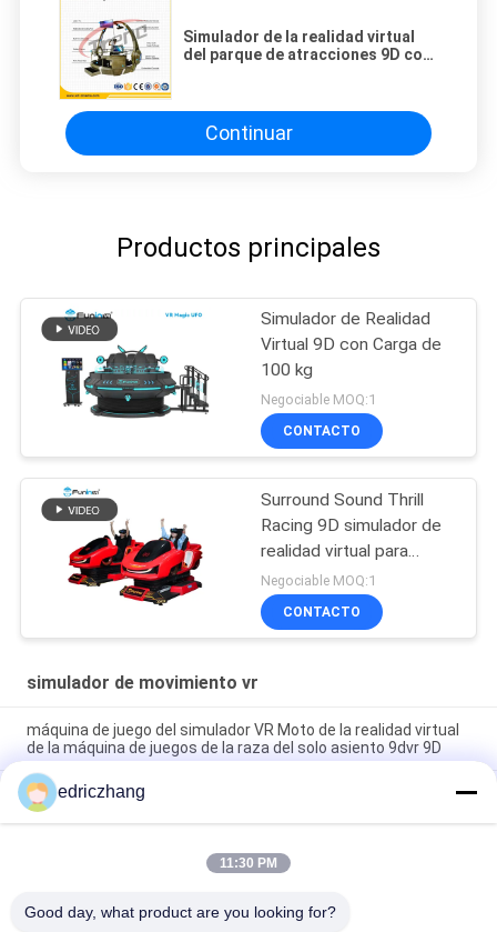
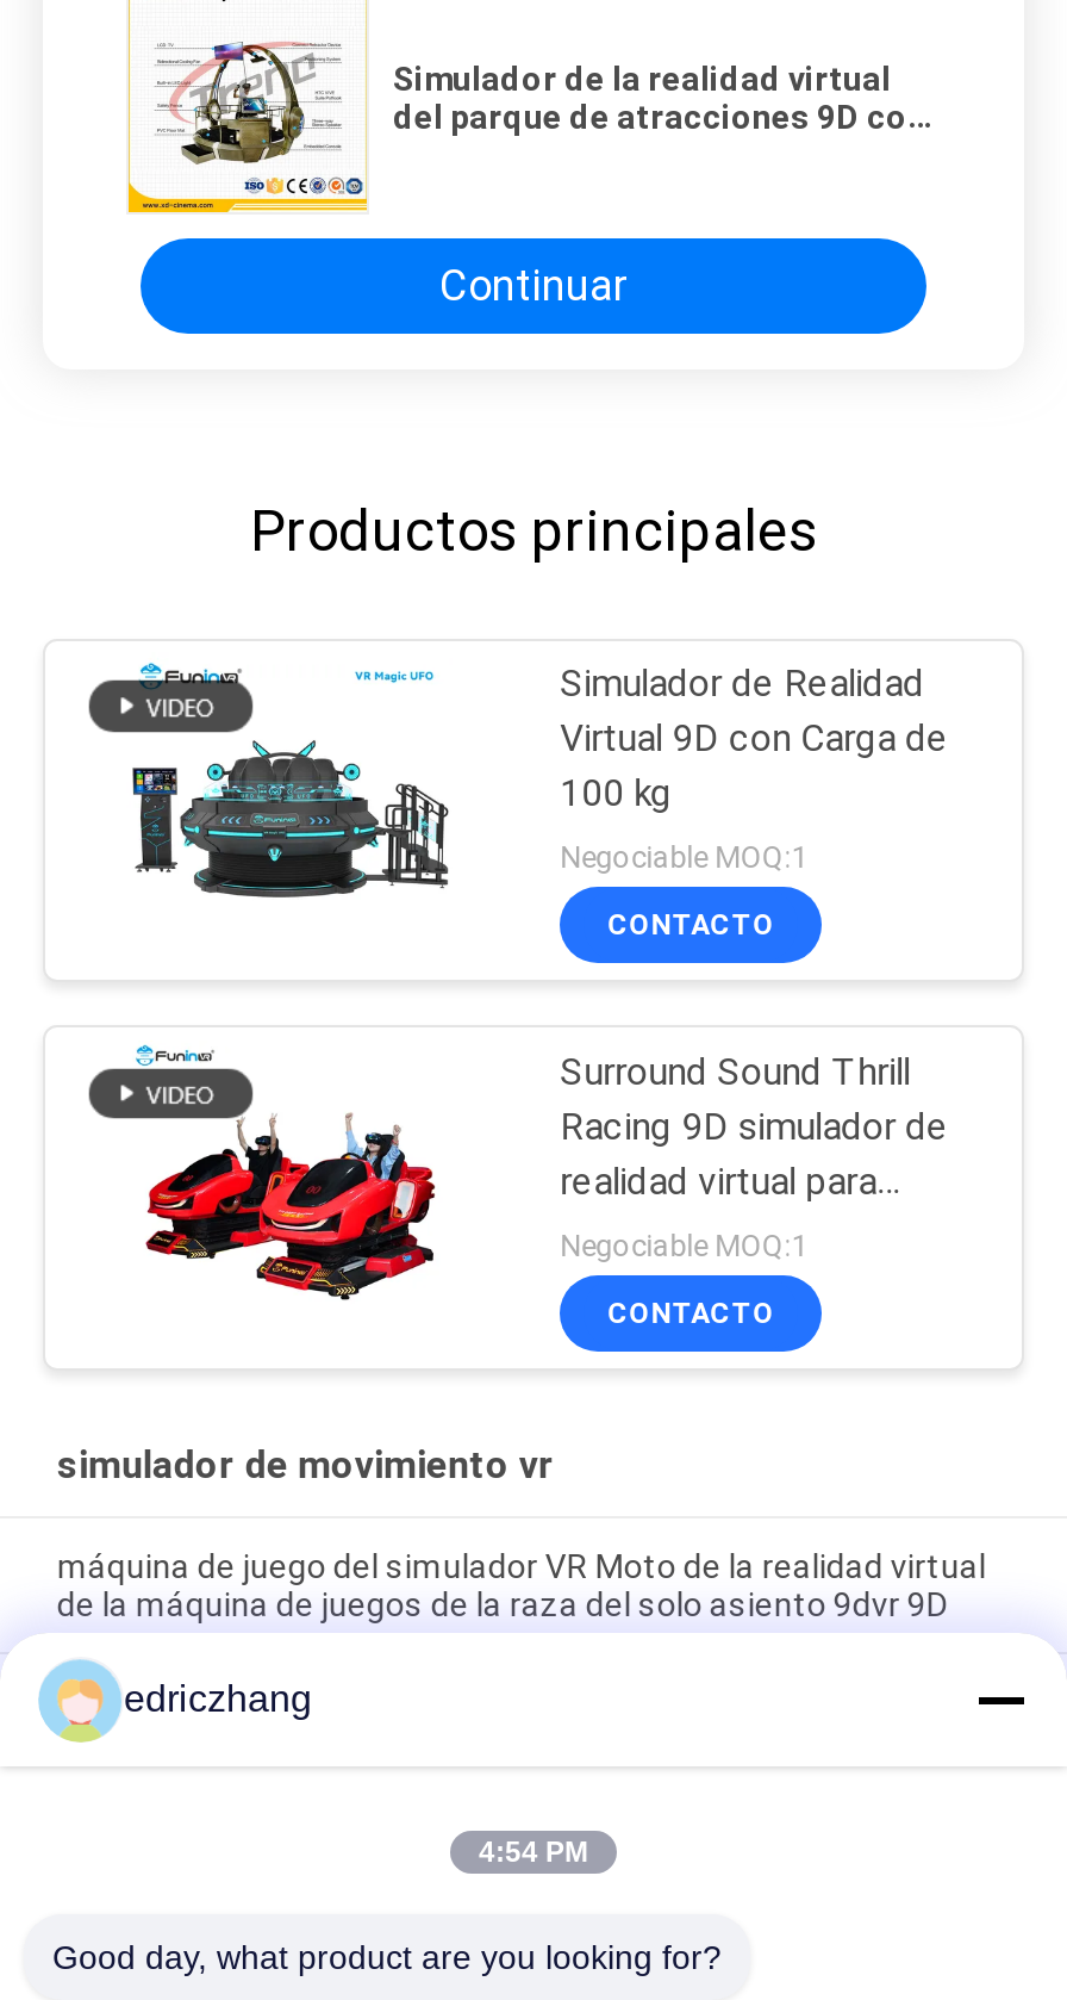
- 11:30 PM
+ 4:54 PM
